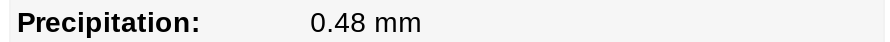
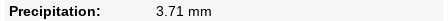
- 0.48 mm
+ 3.71 mm
